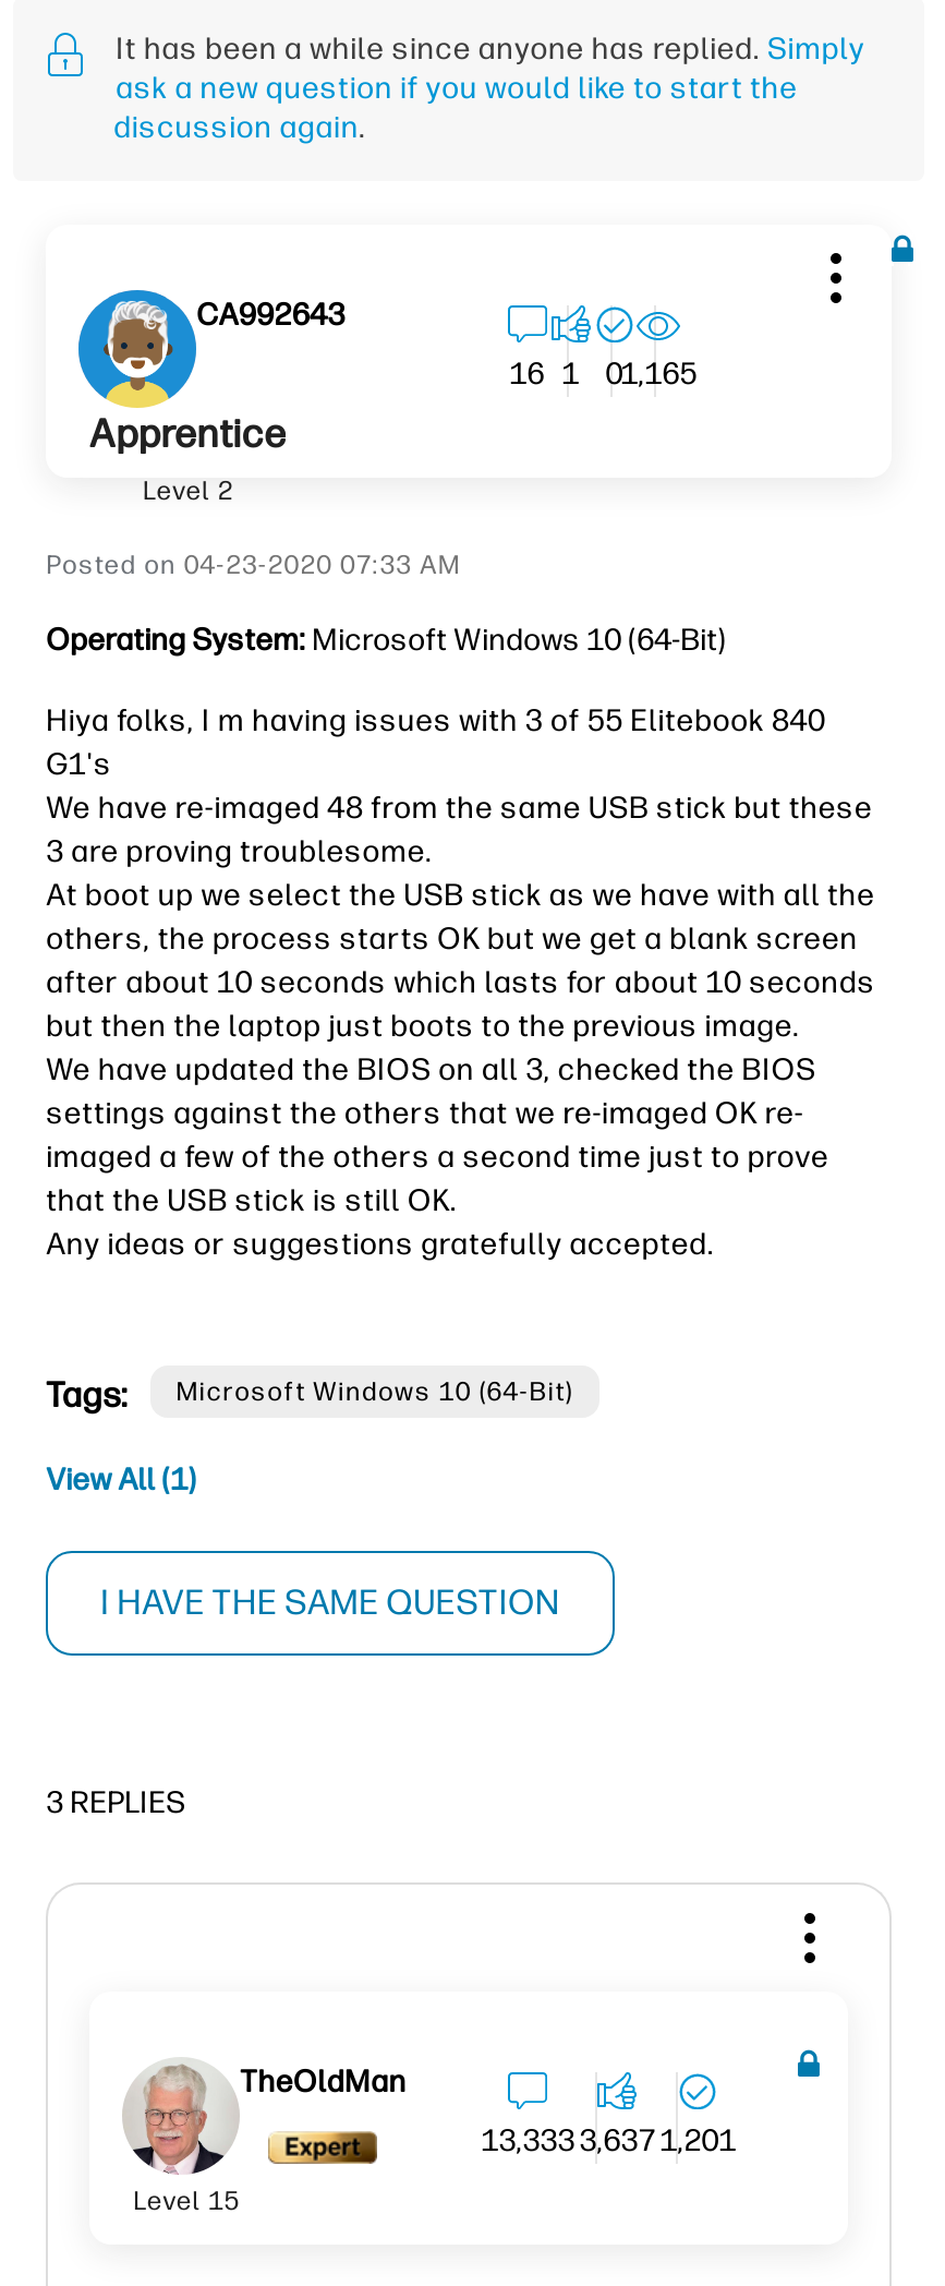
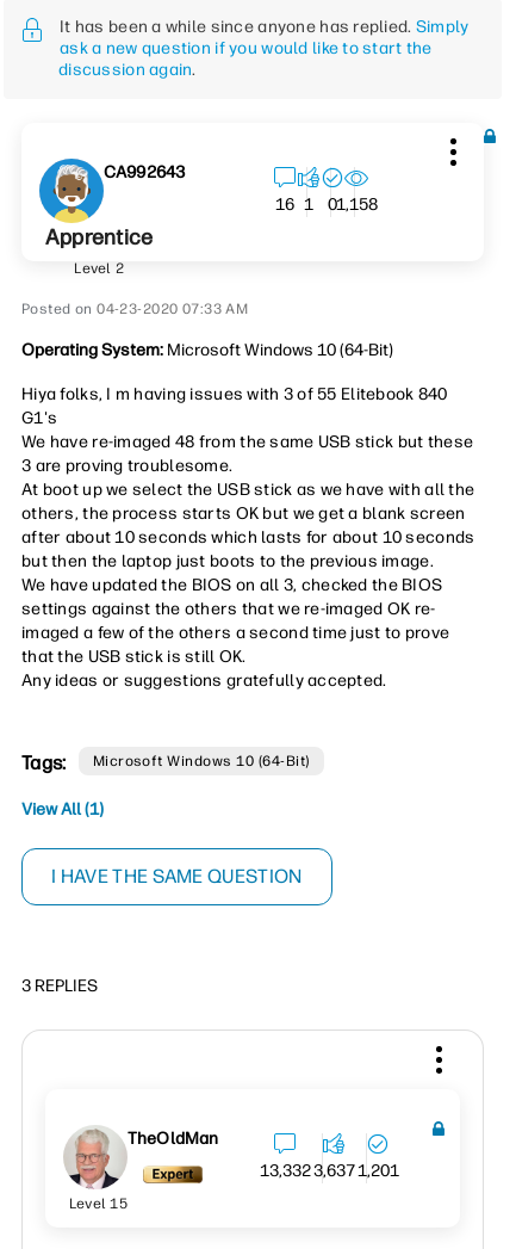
- 16 1 01,165
+ 16 1 01,158

- 13,333 3,637 1,201
+ 13,332 3,637 1,201
